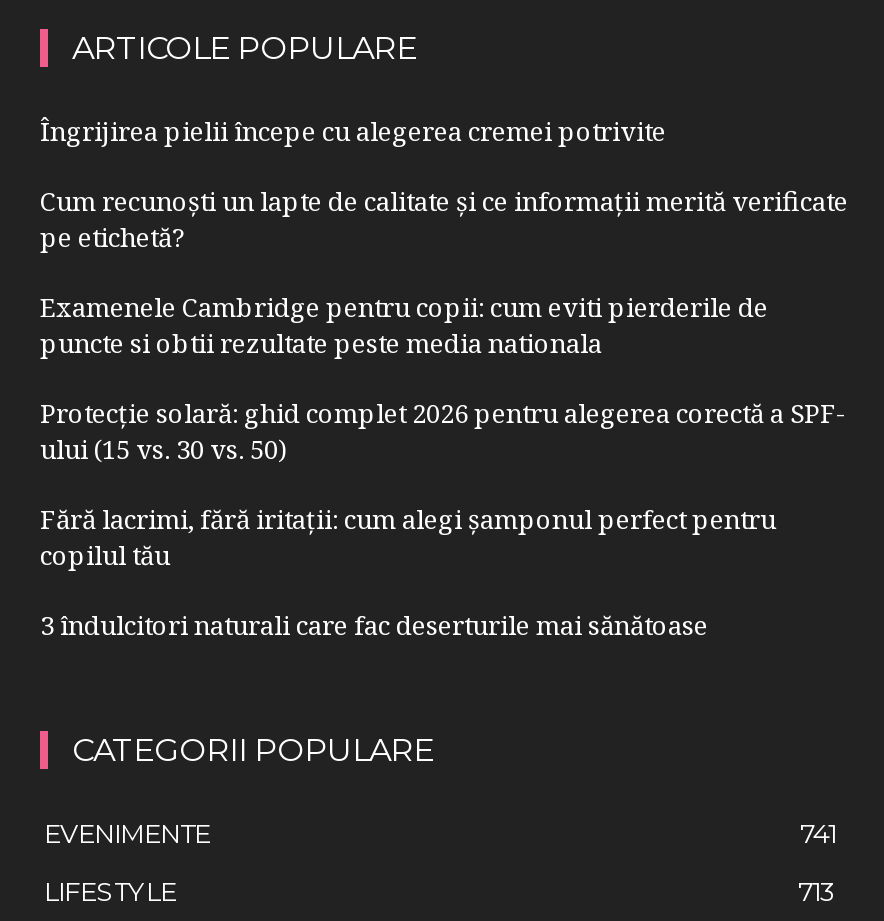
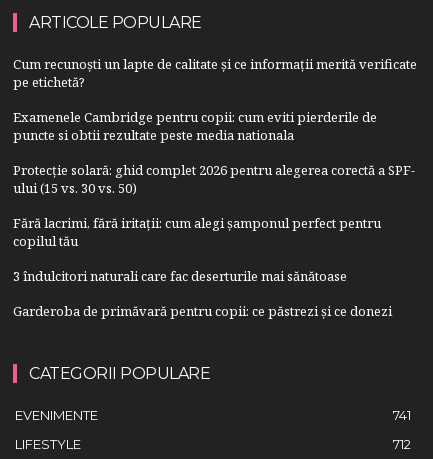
- Îngrijirea pielii începe cu alegerea cremei potrivite

moved up: Cum recunoști un lapte de calitate și ce informații merită verificate | pe etichetă? | Examenele Cambridge pentru copii: cum eviti pierderile de | ... | copilul tău | 3 îndulcitori naturali care fac deserturile mai sănătoase

+ Garderoba de primăvară pentru copii: ce păstrezi și ce donezi

- 713
+ 712
